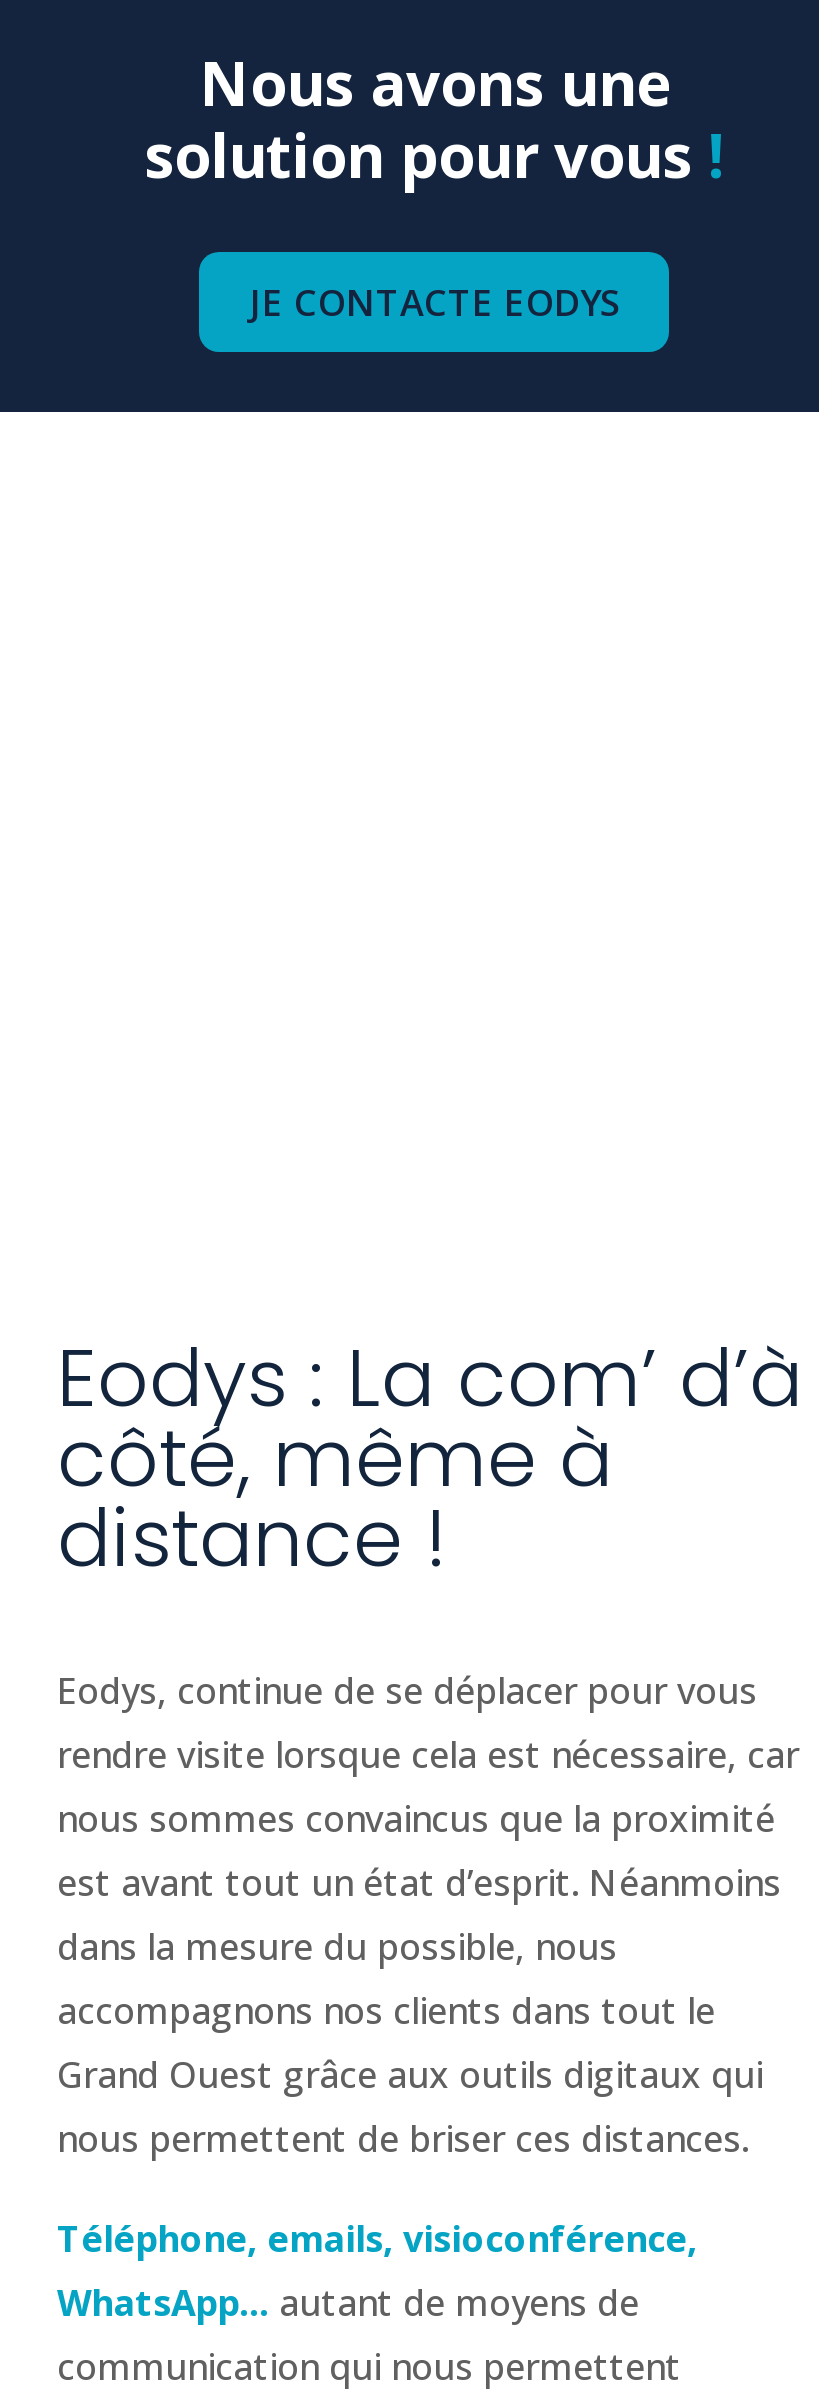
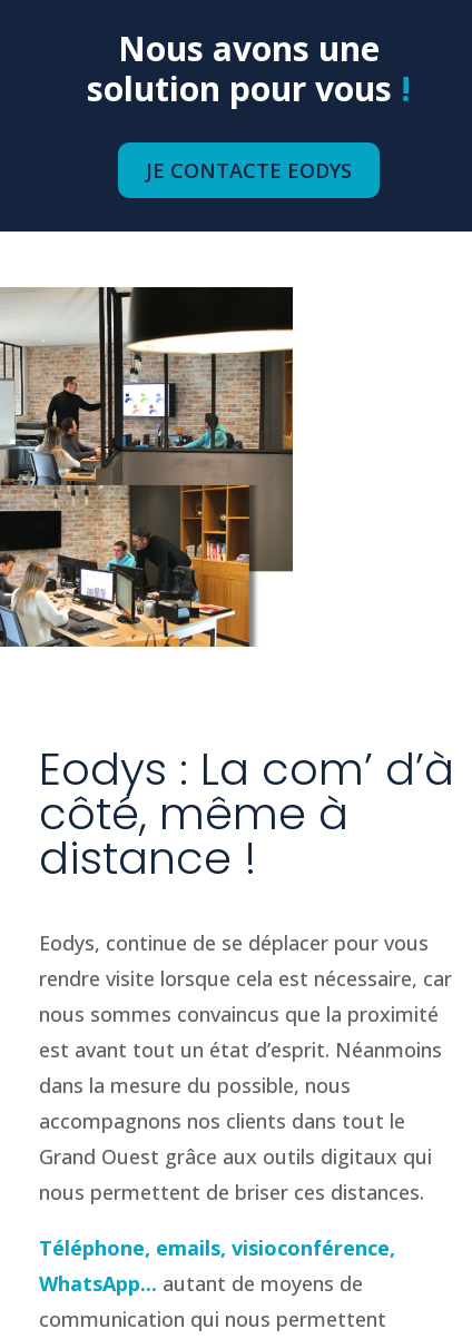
+ [image]
